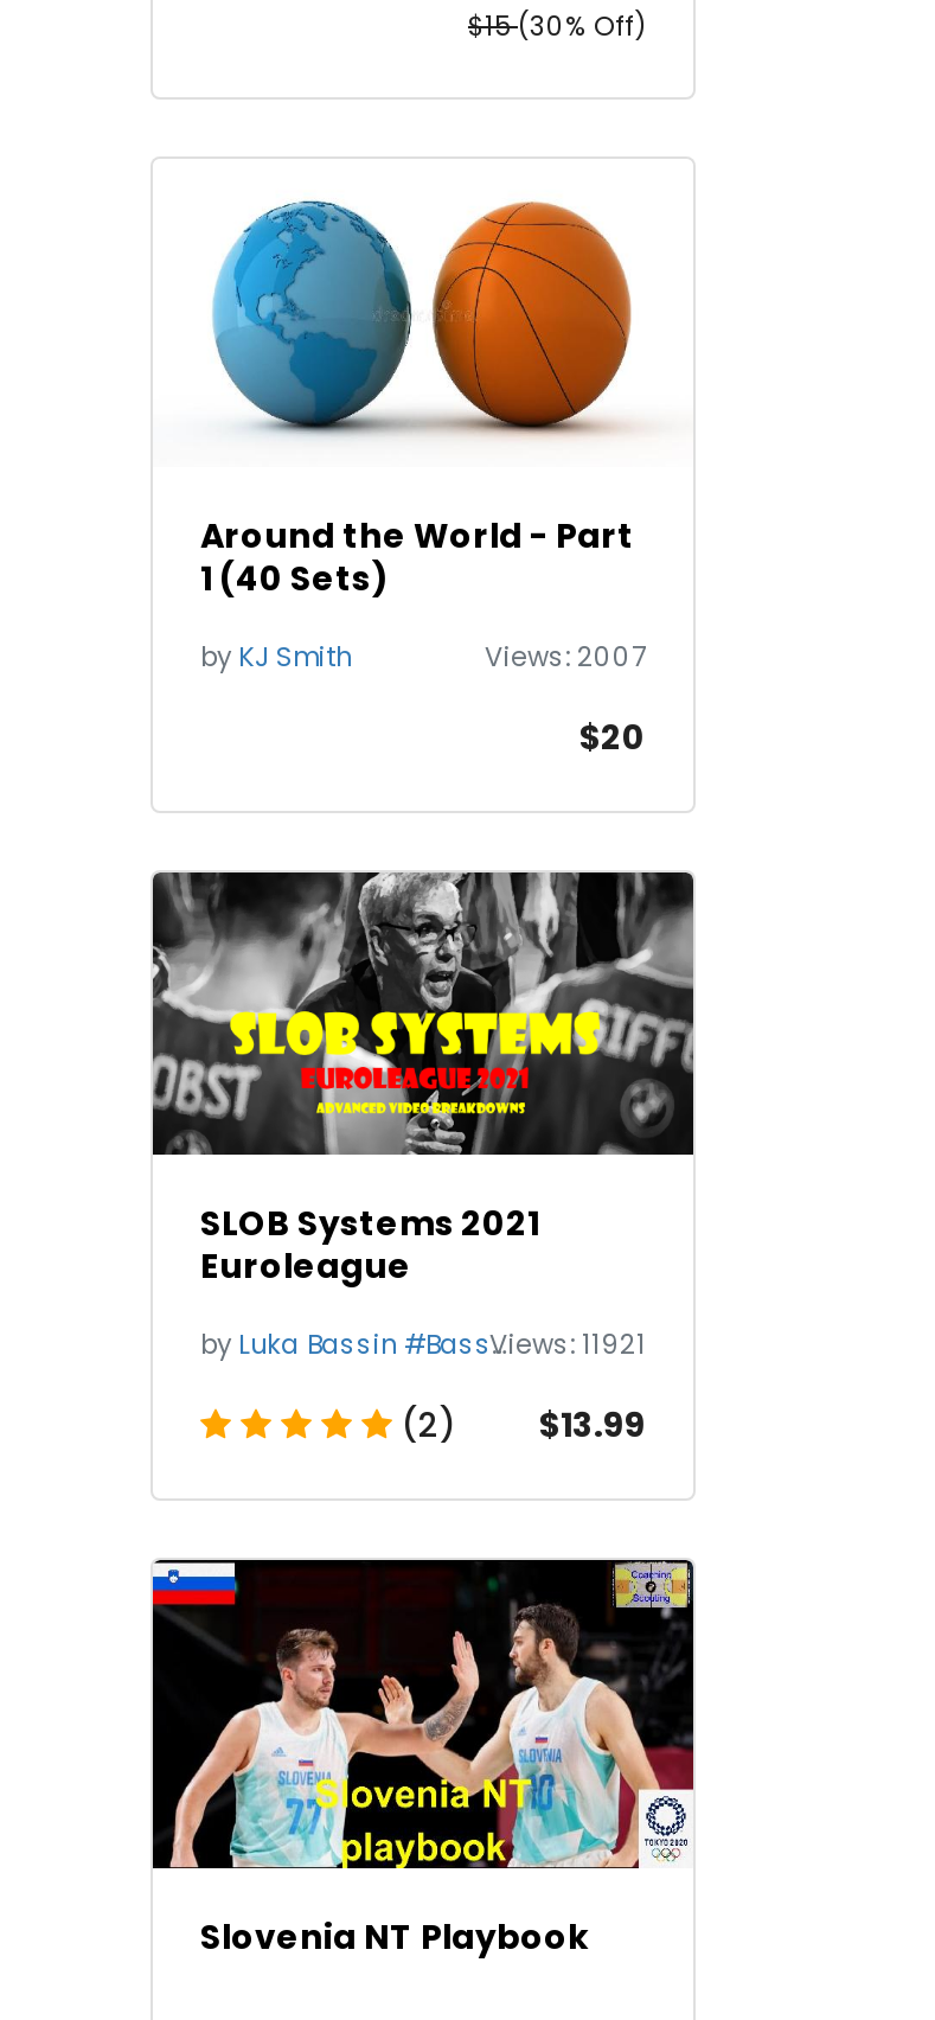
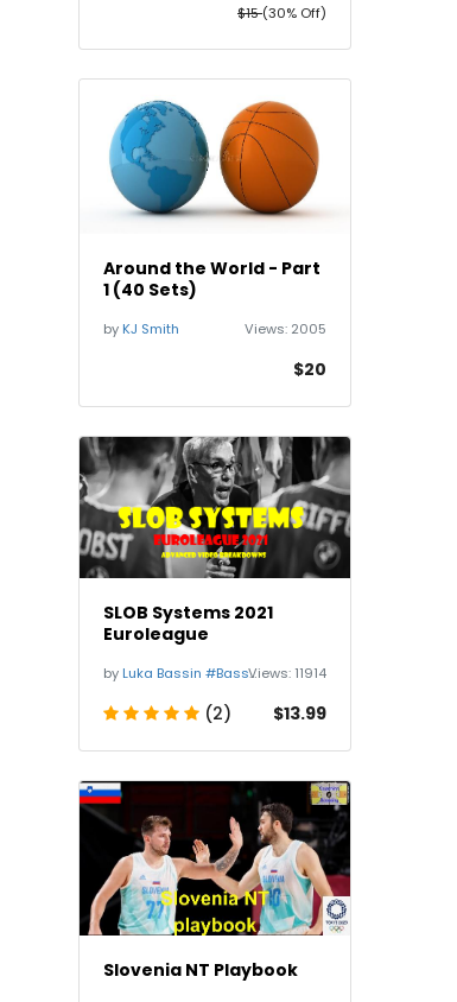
- Views: 2007
+ Views: 2005

- by Luka Bassin #BassketSTUDIOViews: 11921
+ by Luka Bassin #BassketSTUDIOViews: 11914
